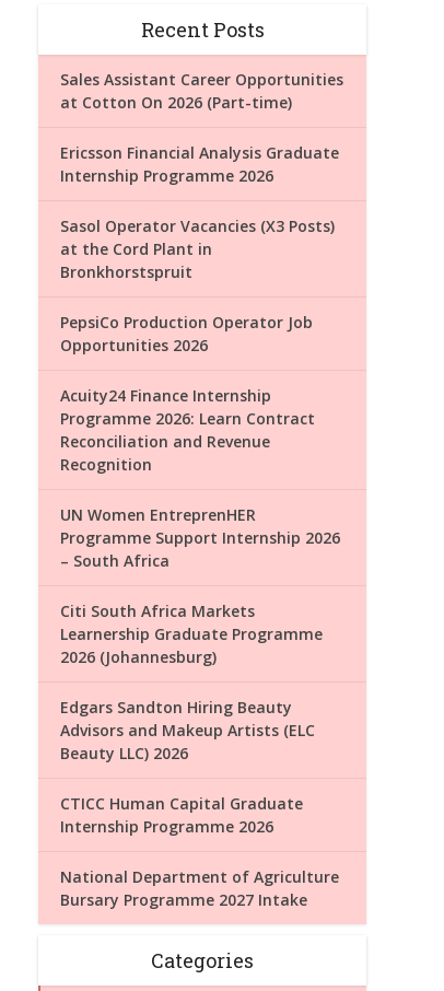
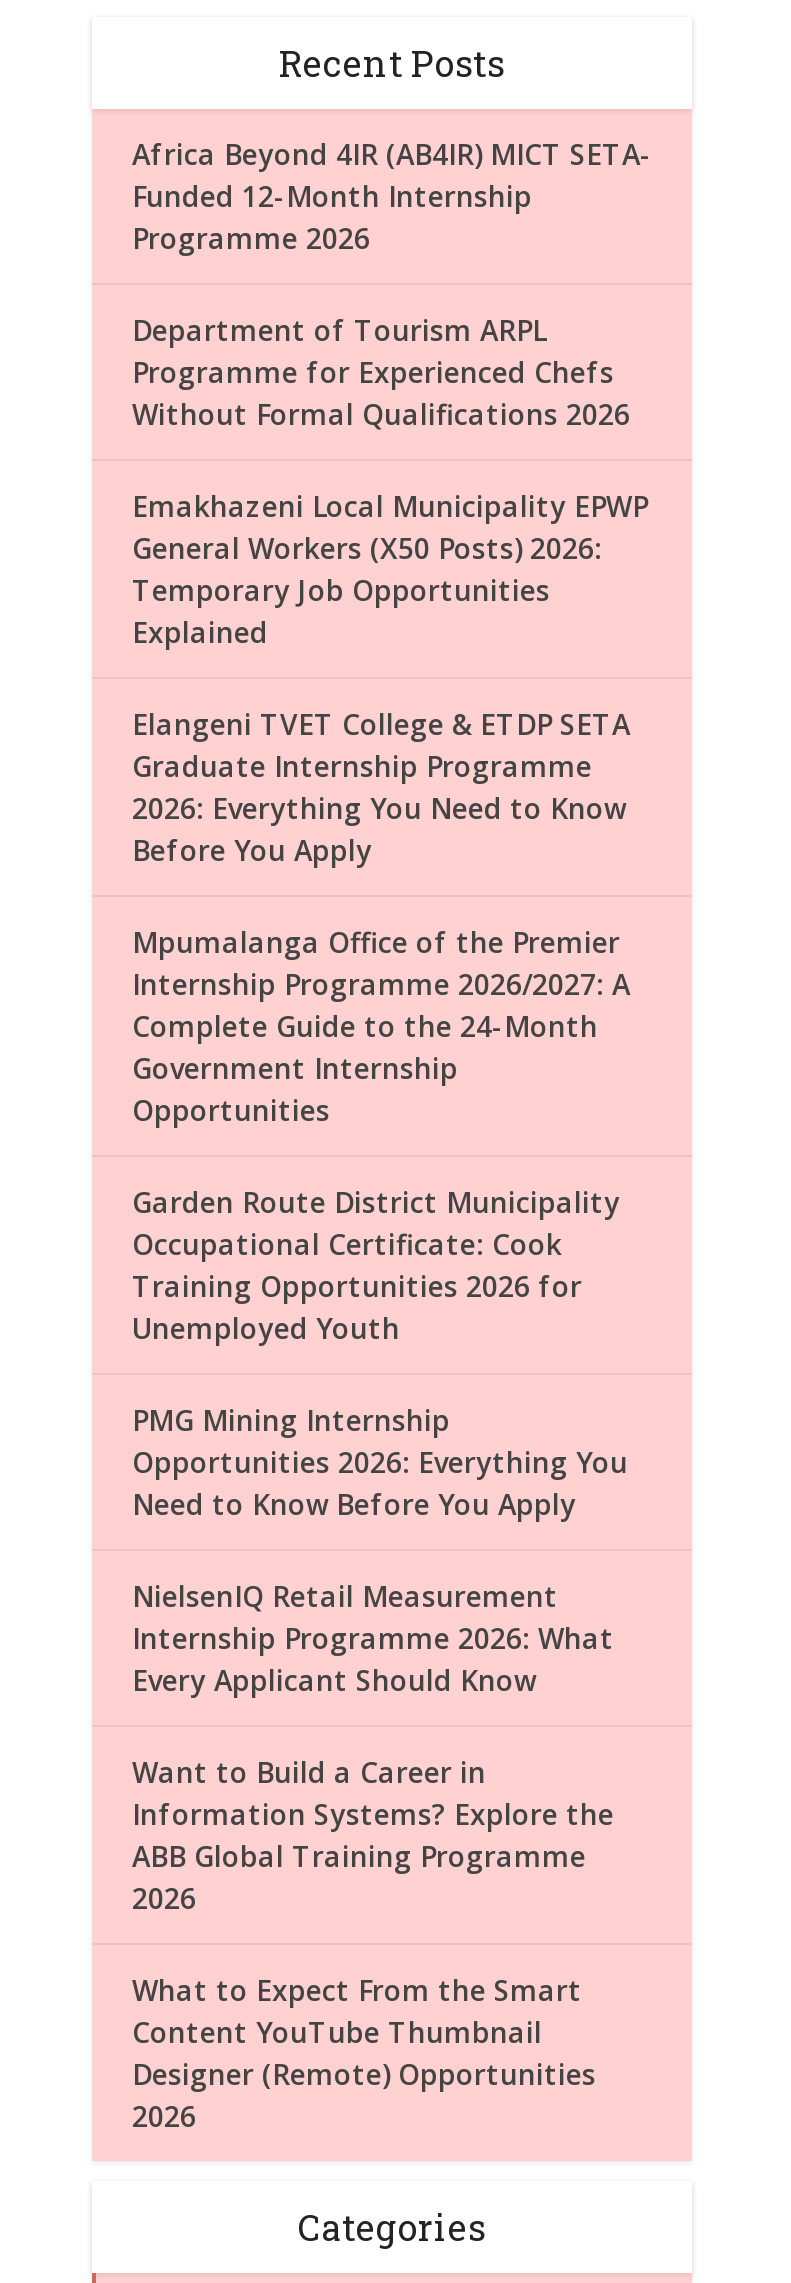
- Sales Assistant Career Opportunities
- at Cotton On 2026 (Part-time)
+ Africa Beyond 4IR (AB4IR) MICT SETA-
+ Funded 12-Month Internship
+ Programme 2026

- Ericsson Financial Analysis Graduate
- Internship Programme 2026
+ Department of Tourism ARPL
+ Programme for Experienced Chefs
+ Without Formal Qualifications 2026

- Sasol Operator Vacancies (X3 Posts)
- at the Cord Plant in
- Bronkhorstspruit
+ Emakhazeni Local Municipality EPWP
+ General Workers (X50 Posts) 2026:
+ Temporary Job Opportunities
+ Explained

- PepsiCo Production Operator Job
- Opportunities 2026
+ Elangeni TVET College & ETDP SETA
+ Graduate Internship Programme
+ 2026: Everything You Need to Know
+ Before You Apply

- Acuity24 Finance Internship
- Programme 2026: Learn Contract
- Reconciliation and Revenue
- Recognition
+ Mpumalanga Office of the Premier
+ Internship Programme 2026/2027: A
+ Complete Guide to the 24-Month
+ Government Internship
+ Opportunities

- UN Women EntreprenHER
- Programme Support Internship 2026
- – South Africa
+ Garden Route District Municipality
+ Occupational Certificate: Cook
+ Training Opportunities 2026 for
+ Unemployed Youth

- Citi South Africa Markets
- Learnership Graduate Programme
- 2026 (Johannesburg)
+ PMG Mining Internship
+ Opportunities 2026: Everything You
+ Need to Know Before You Apply

- Edgars Sandton Hiring Beauty
- Advisors and Makeup Artists (ELC
- Beauty LLC) 2026
+ NielsenIQ Retail Measurement
+ Internship Programme 2026: What
+ Every Applicant Should Know

- CTICC Human Capital Graduate
- Internship Programme 2026
+ Want to Build a Career in
+ Information Systems? Explore the
+ ABB Global Training Programme
+ 2026

- National Department of Agriculture
- Bursary Programme 2027 Intake
+ What to Expect From the Smart
+ Content YouTube Thumbnail
+ Designer (Remote) Opportunities
+ 2026
